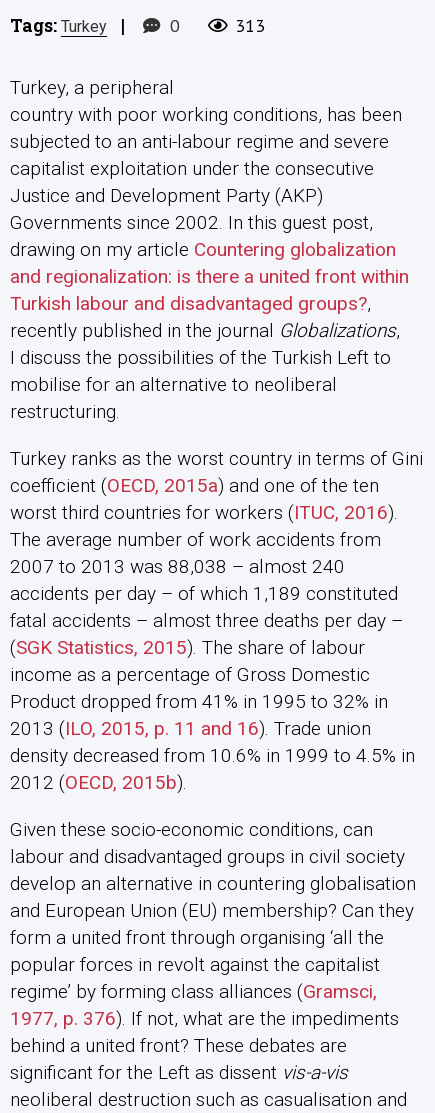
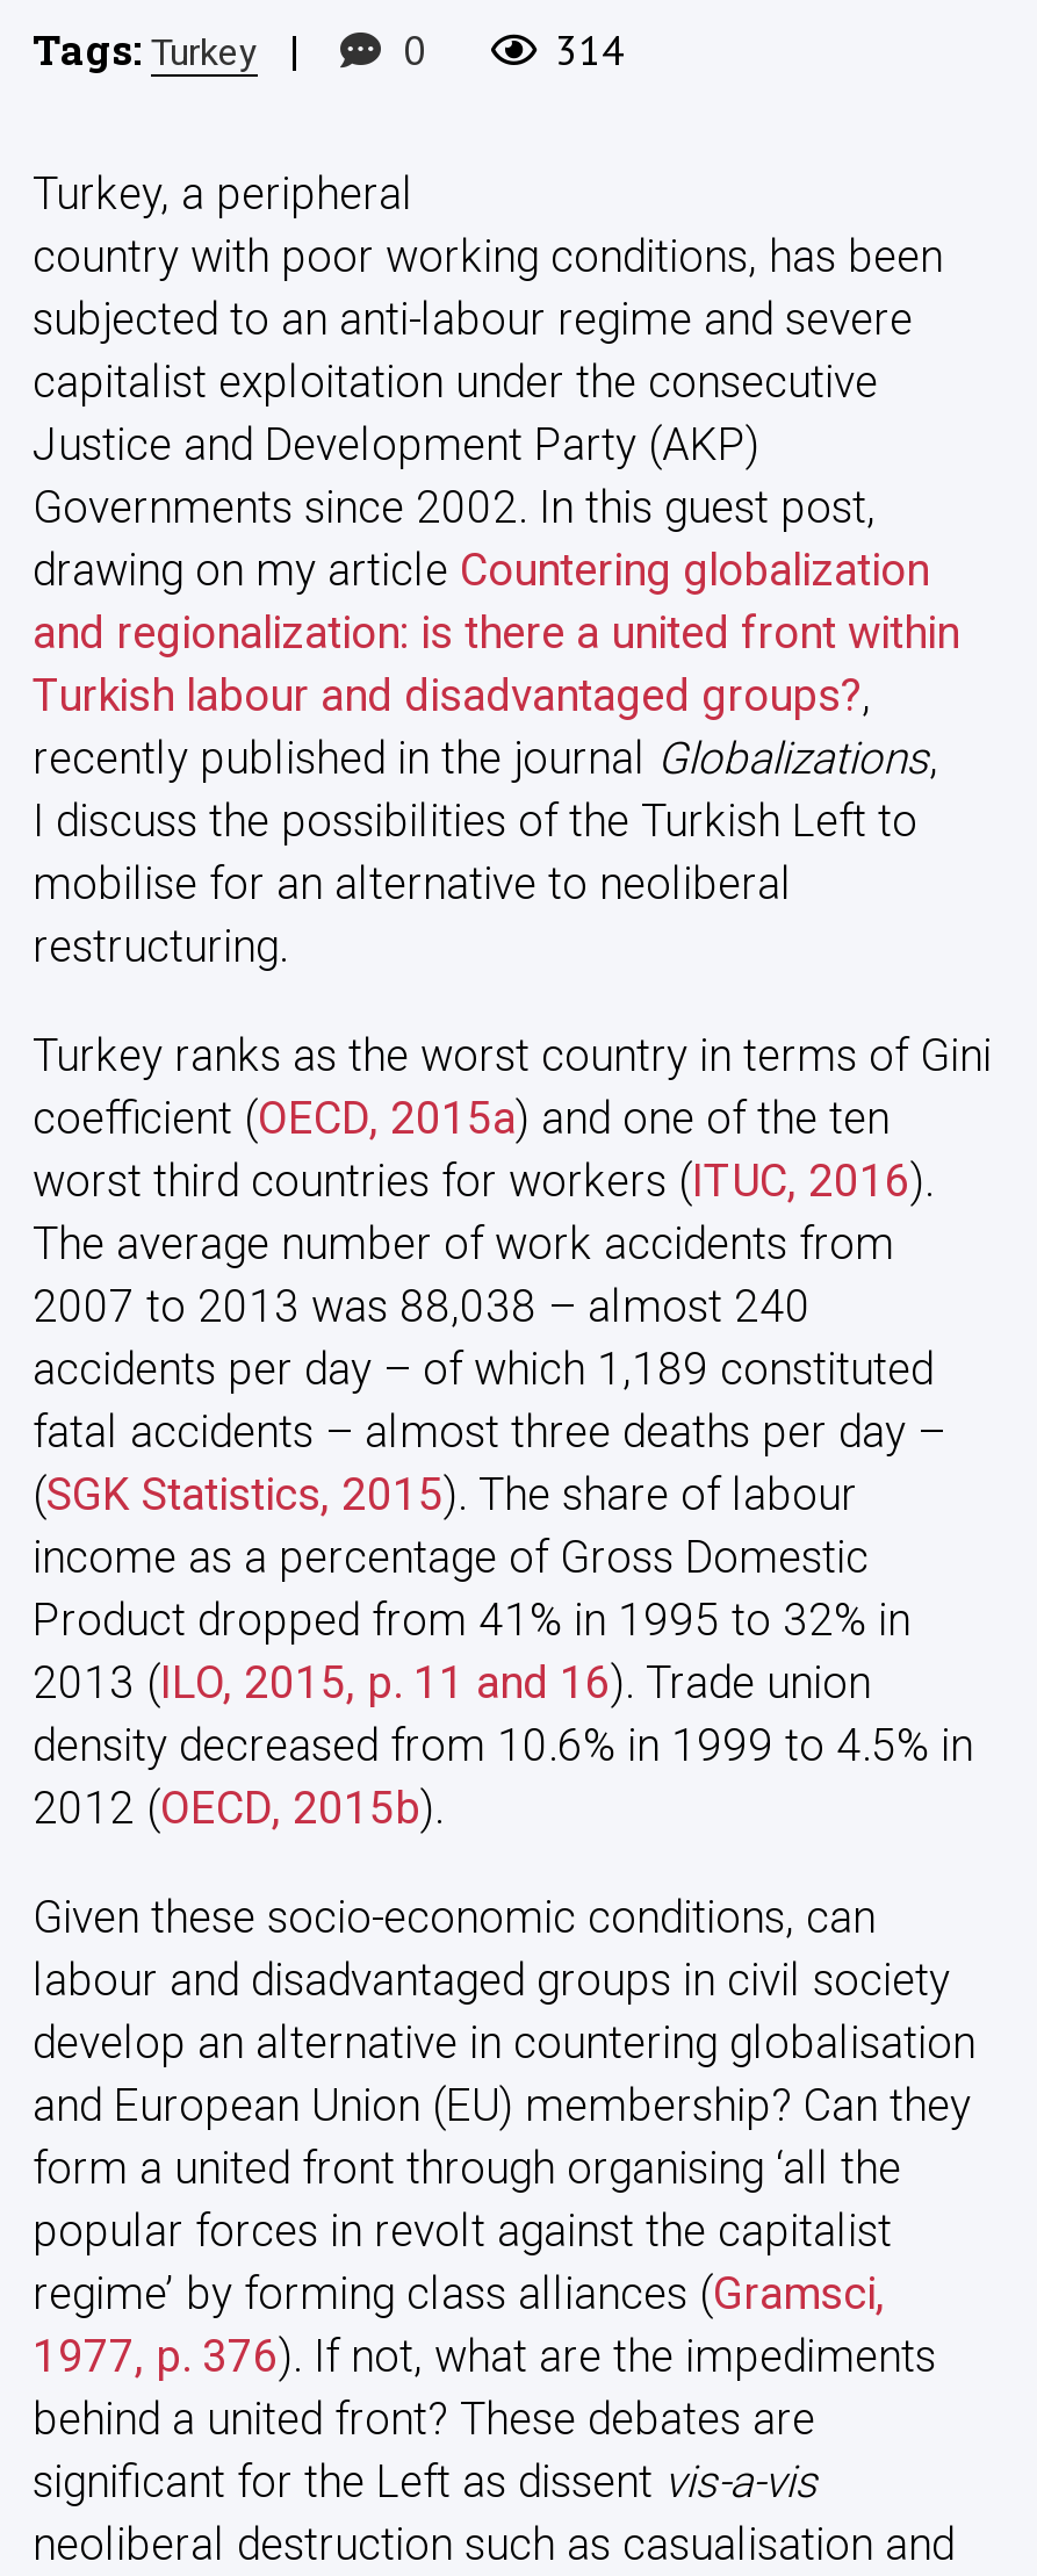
- 313
+ 314
